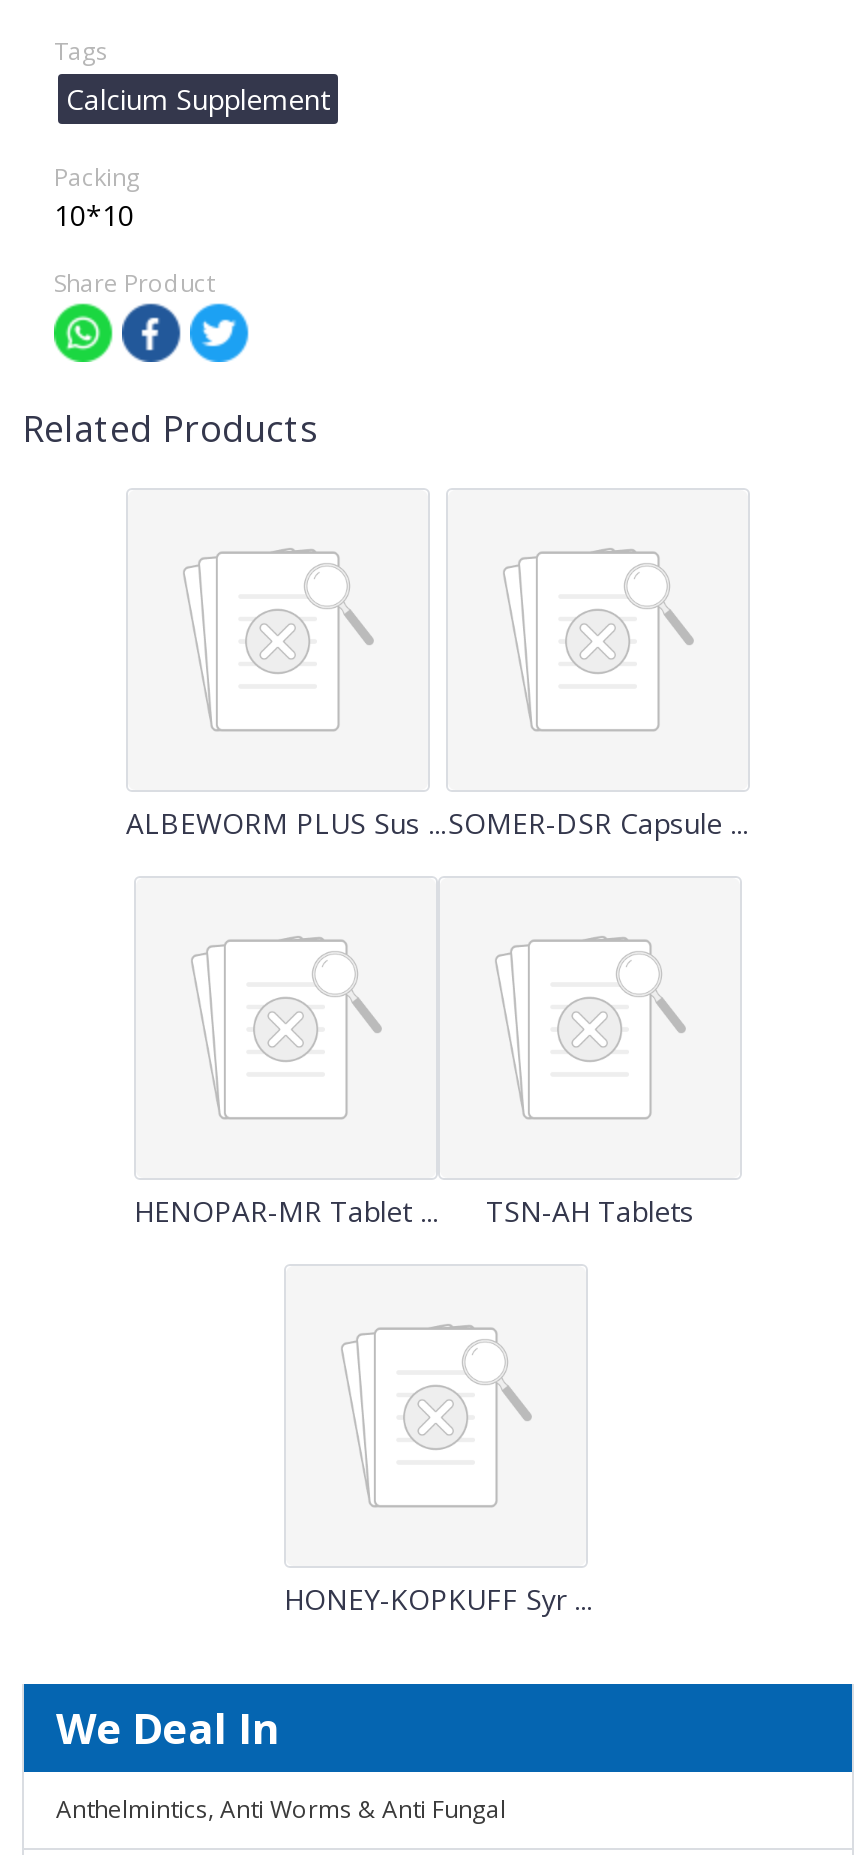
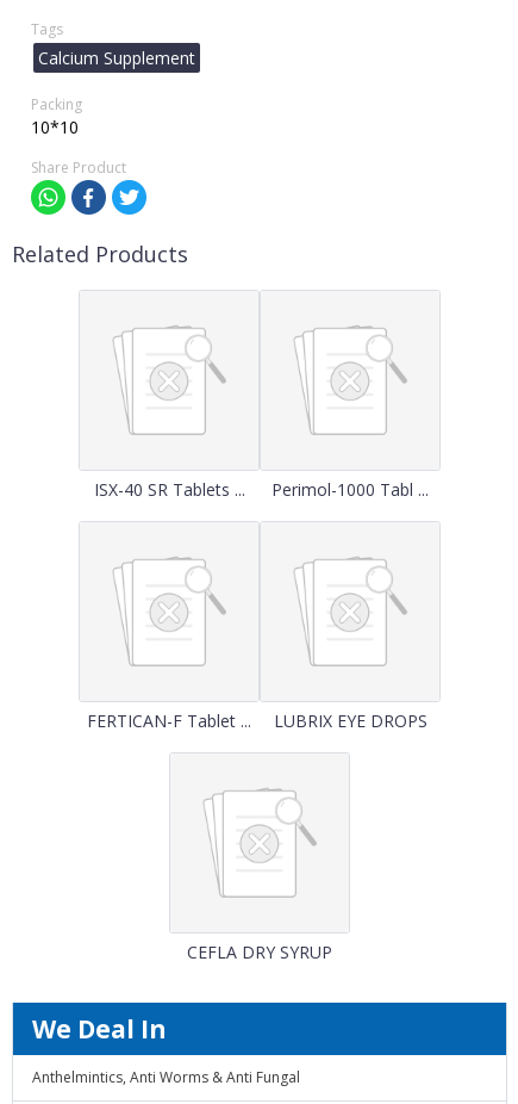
- ALBEWORM PLUS Sus ...SOMER-DSR Capsule ...
+ ISX-40 SR Tablets ...
+ Perimol-1000 Tabl ...

- HENOPAR-MR Tablet ...
- TSN-AH Tablets
+ FERTICAN-F Tablet ...
+ LUBRIX EYE DROPS

- HONEY-KOPKUFF Syr ...
+ CEFLA DRY SYRUP
